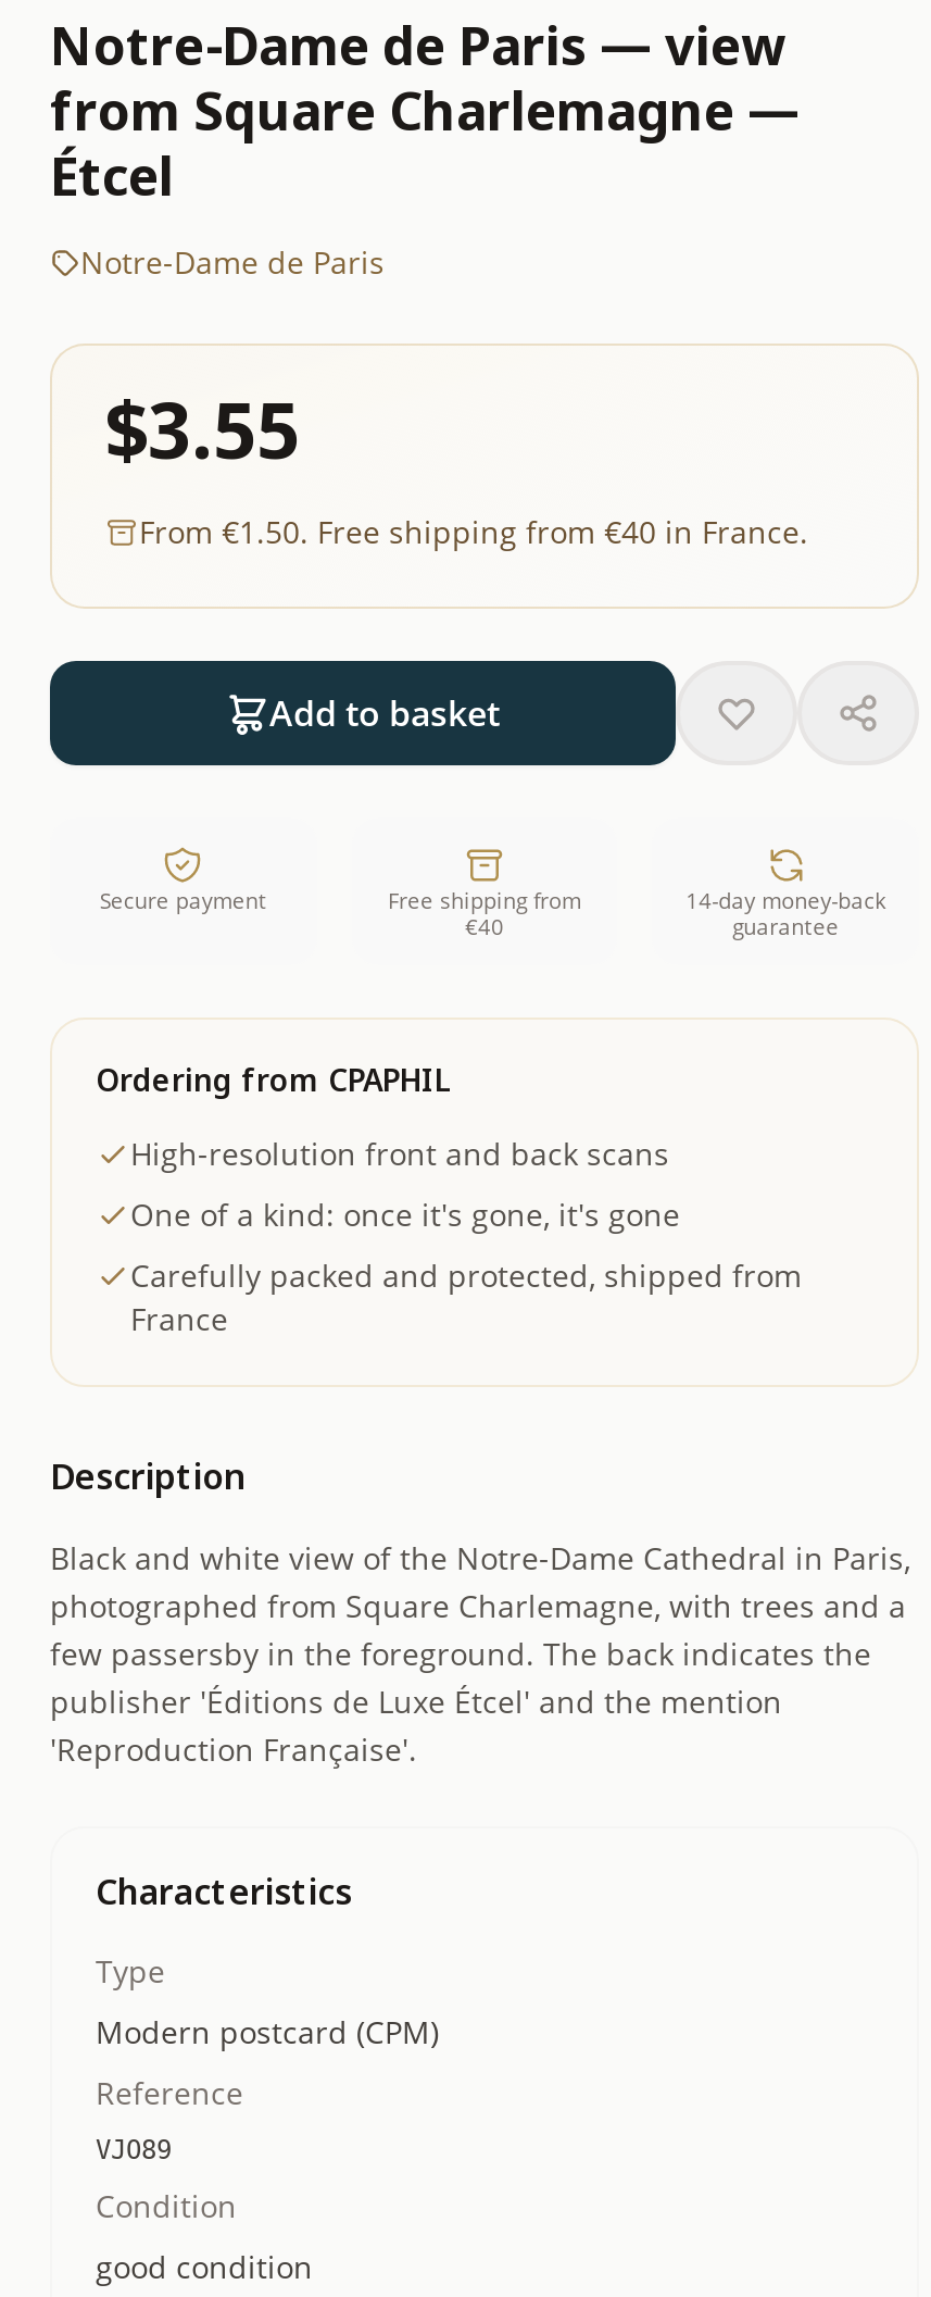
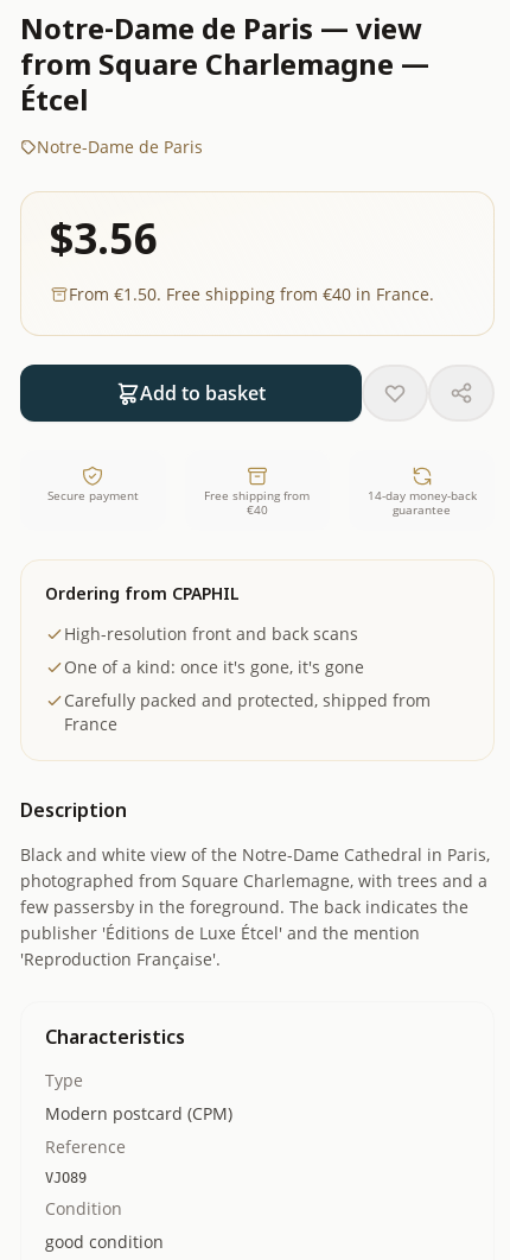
- $3.55
+ $3.56
